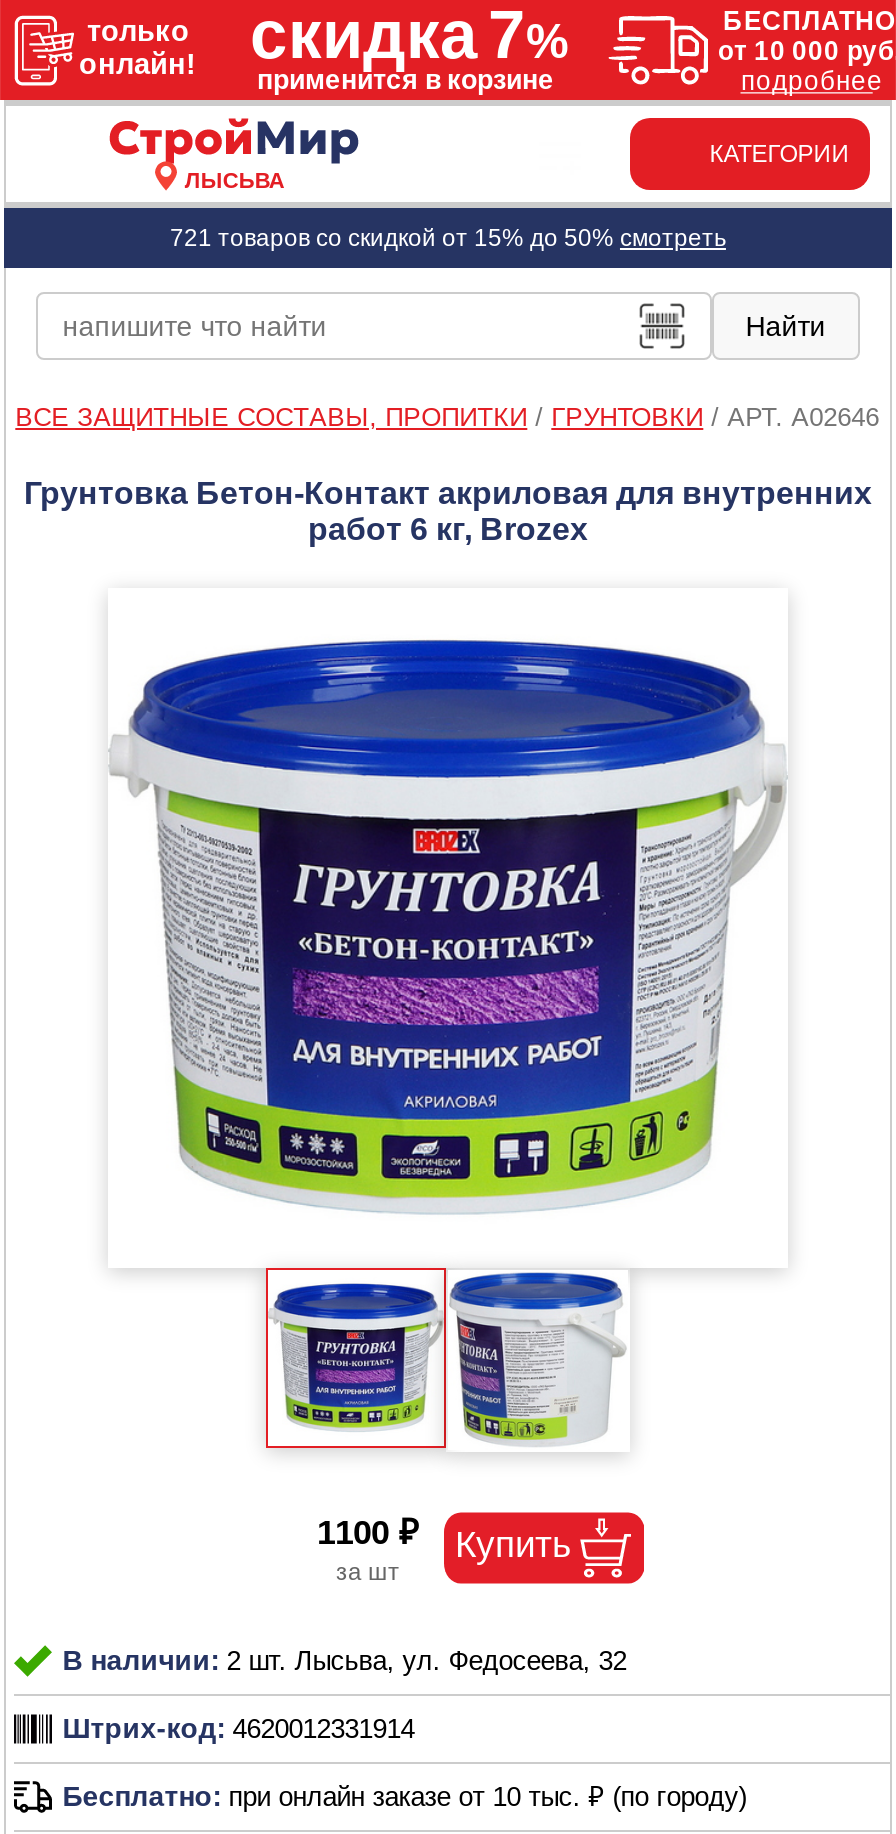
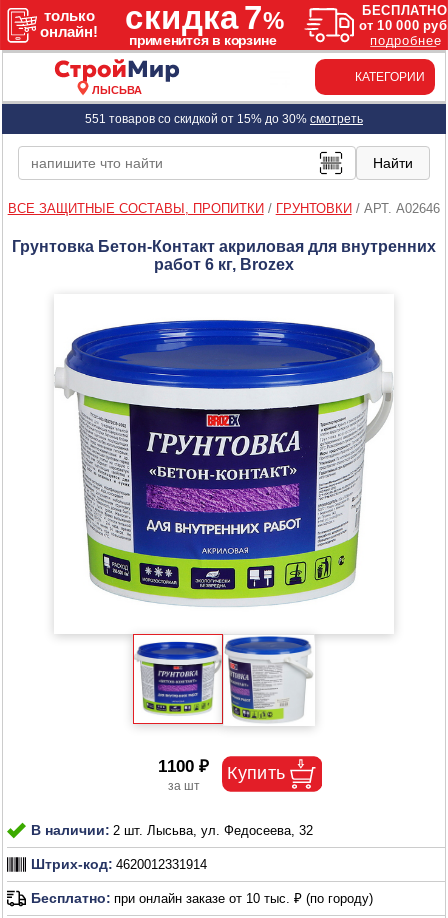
- 721 товаров со скидкой от 15% до 50% смотреть
+ 551 товаров со скидкой от 15% до 30% смотреть
